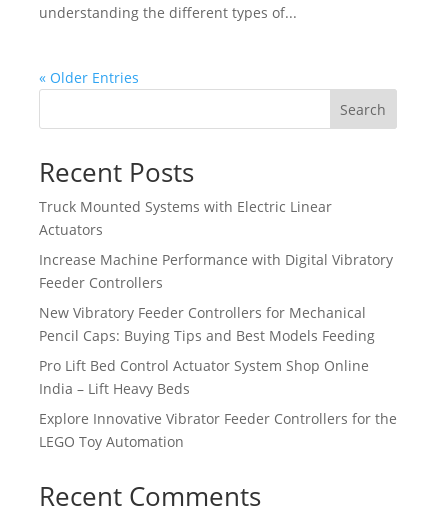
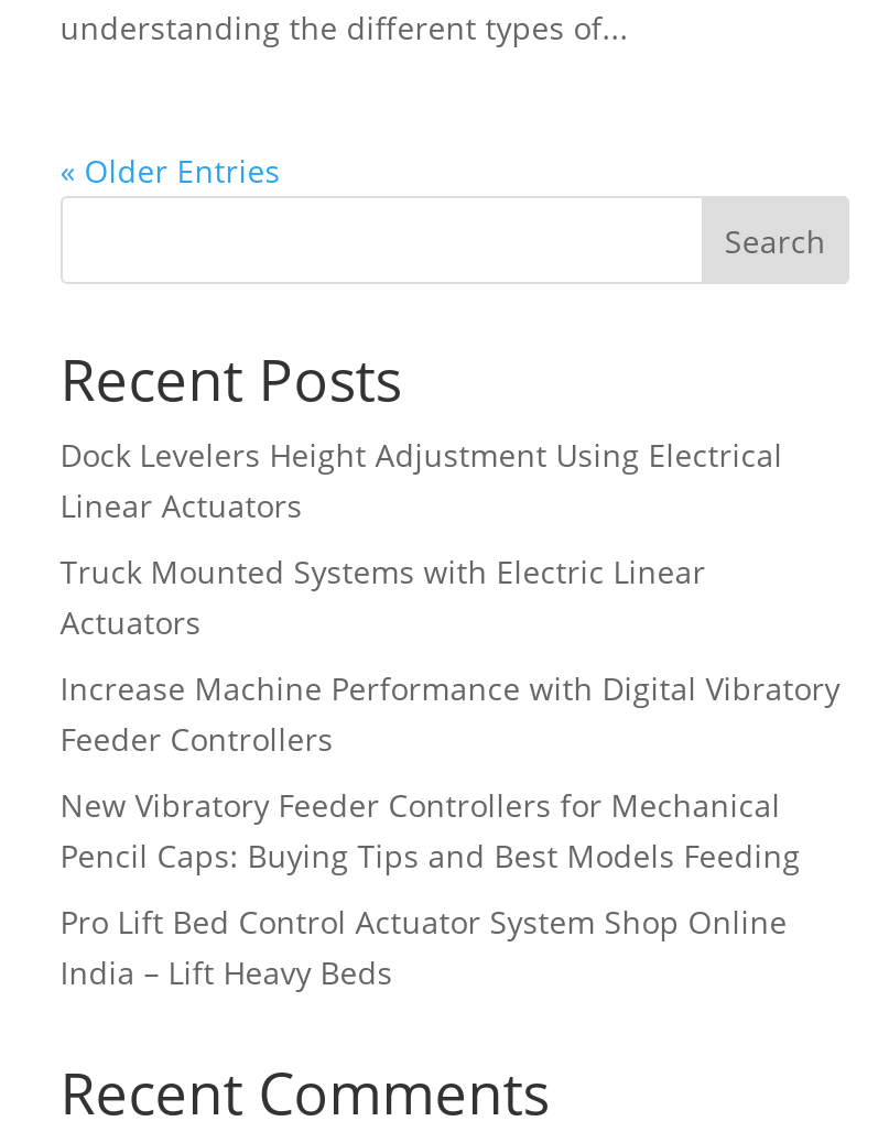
+ Dock Levelers Height Adjustment Using Electrical
+ Linear Actuators

moved down: Truck Mounted Systems with Electric Linear | Actuators | Increase Machine Performance with Digital Vibratory | Feeder Controllers | New Vibratory Feeder Controllers for Mechanical | Pencil Caps: Buying Tips and Best Models Feeding | Pro Lift Bed Control Actuator System Shop Online | India – Lift Heavy Beds

- Explore Innovative Vibrator Feeder Controllers for the
- LEGO Toy Automation
